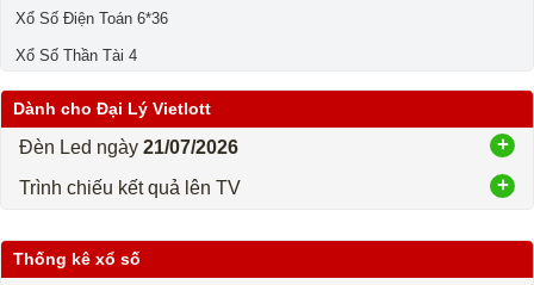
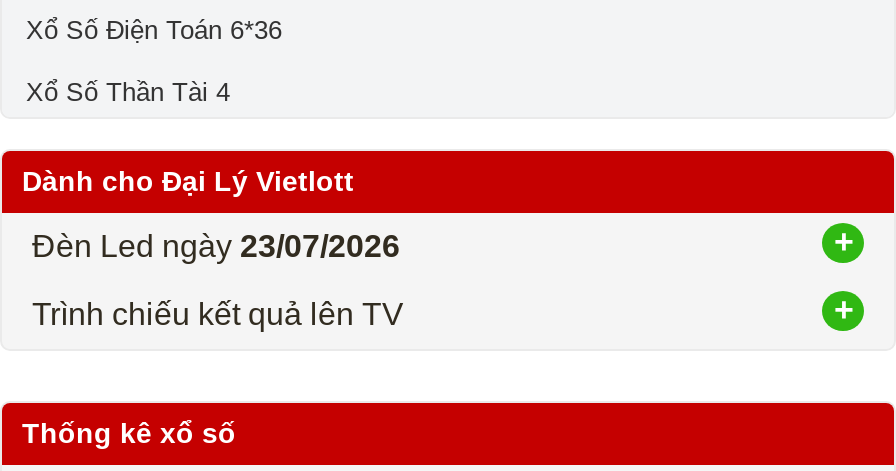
- Đèn Led ngày 21/07/2026
+ Đèn Led ngày 23/07/2026
